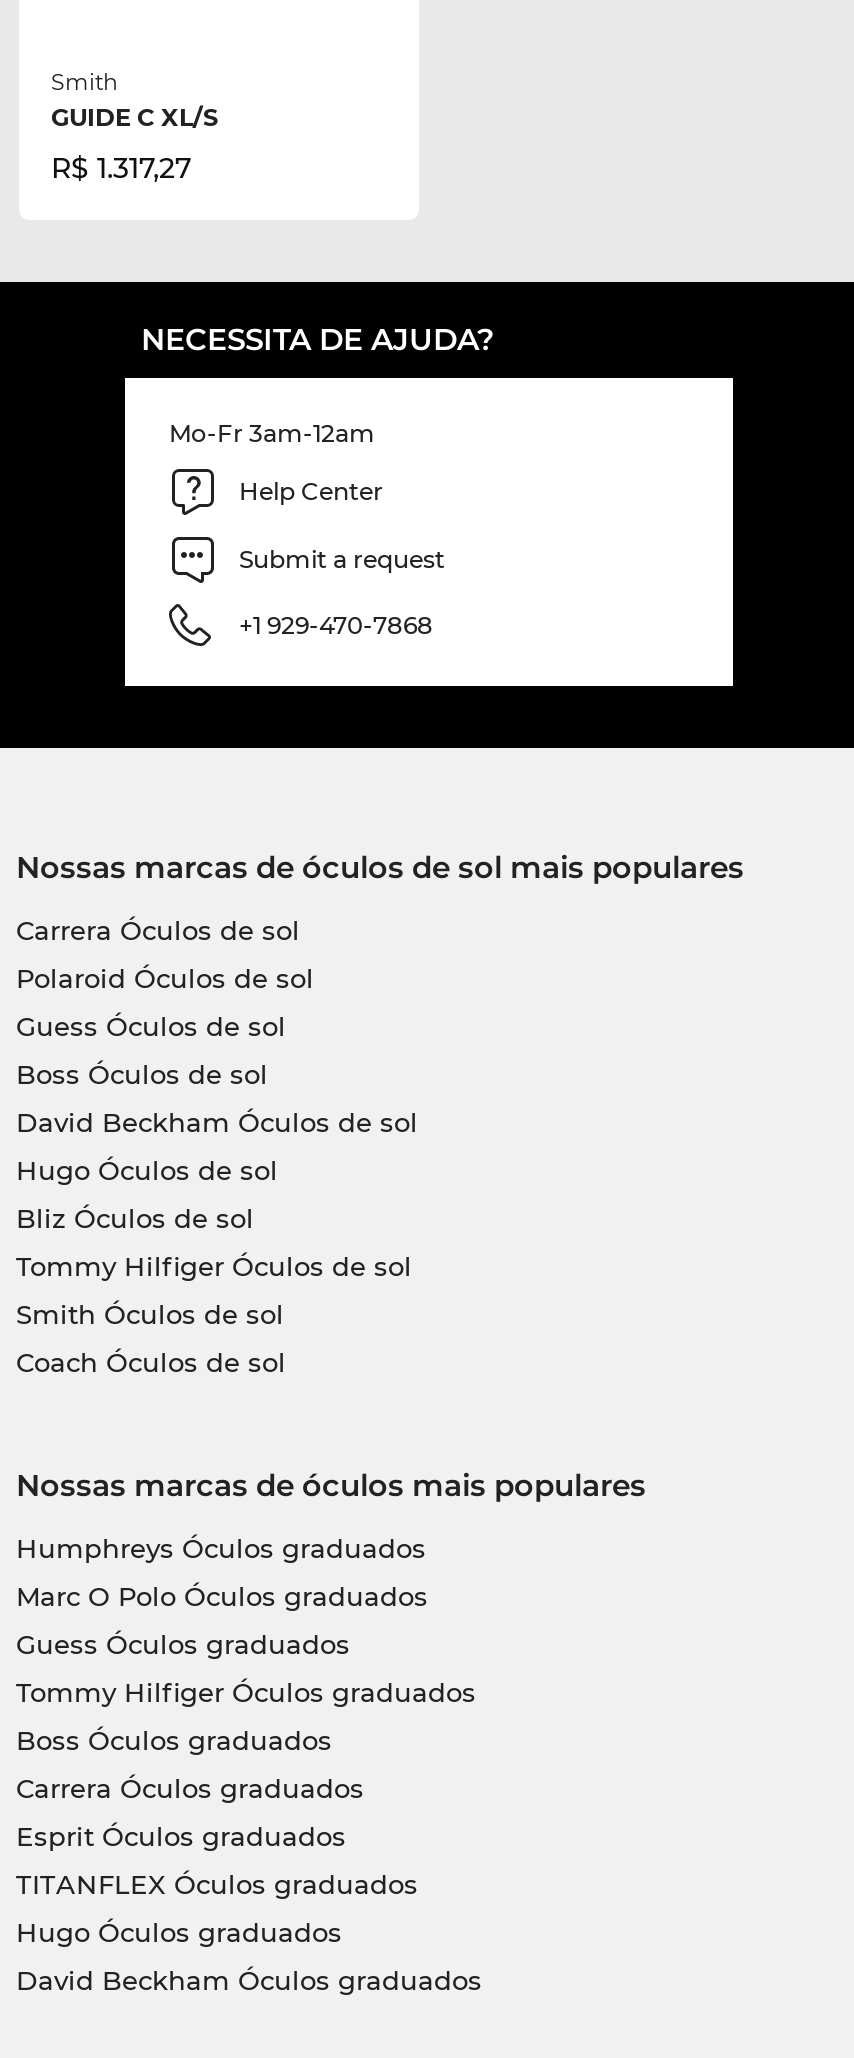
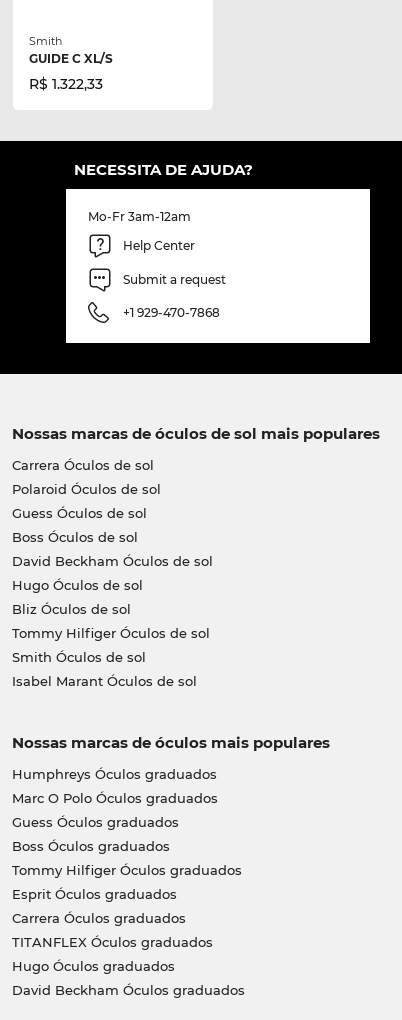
- R$ 1.317,27
+ R$ 1.322,33

- Coach Óculos de sol
+ Isabel Marant Óculos de sol

moved down: Tommy Hilfiger Óculos graduados

moved up: Boss Óculos graduados

moved down: Carrera Óculos graduados

moved up: Esprit Óculos graduados
